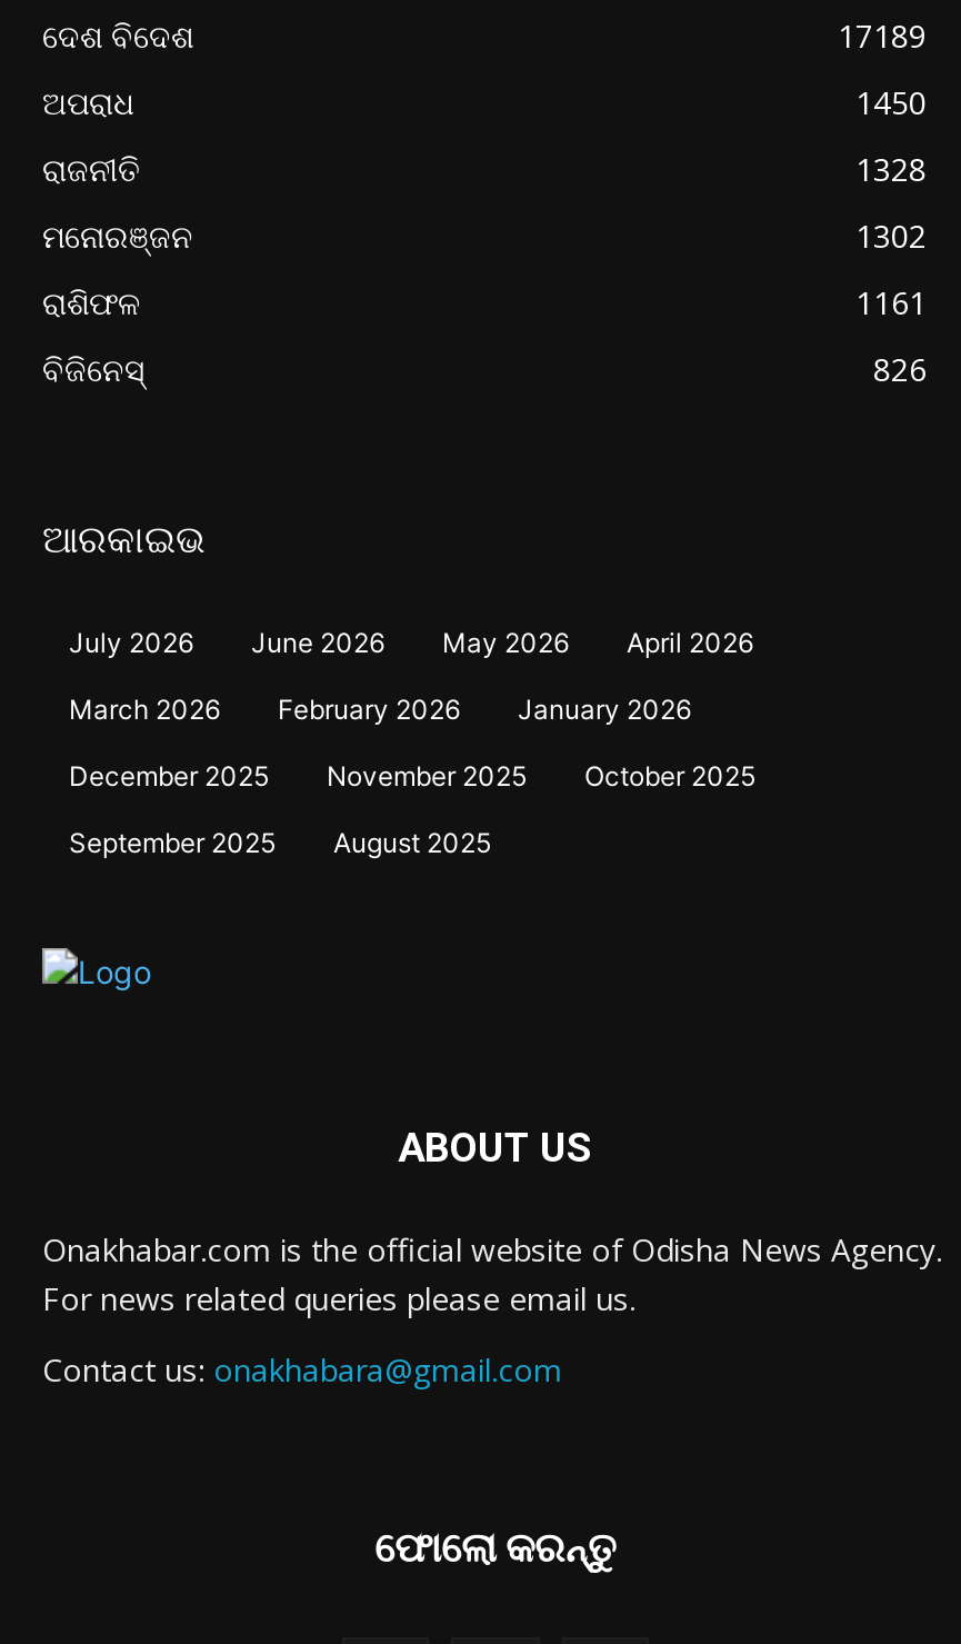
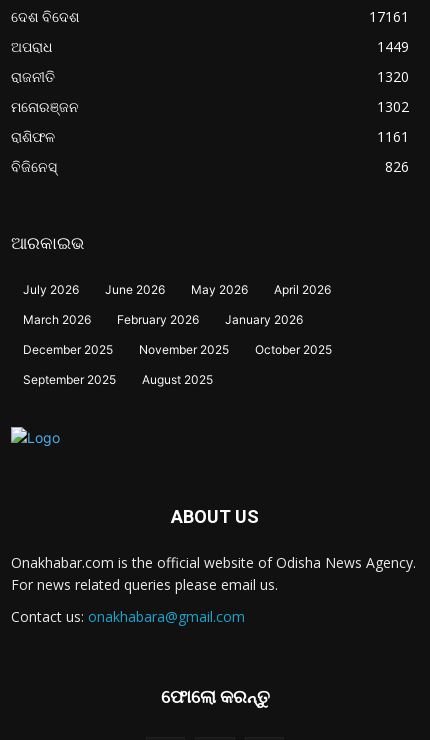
- 17189
+ 17161

- 1450
+ 1449

- 1328
+ 1320
